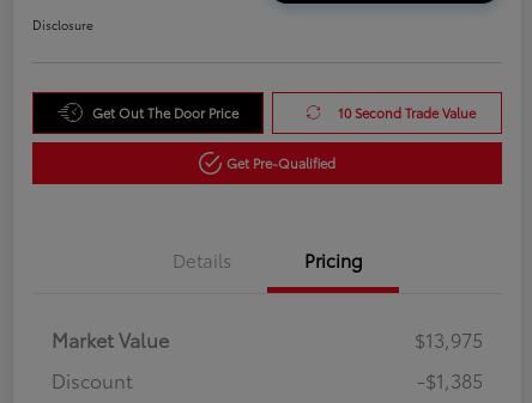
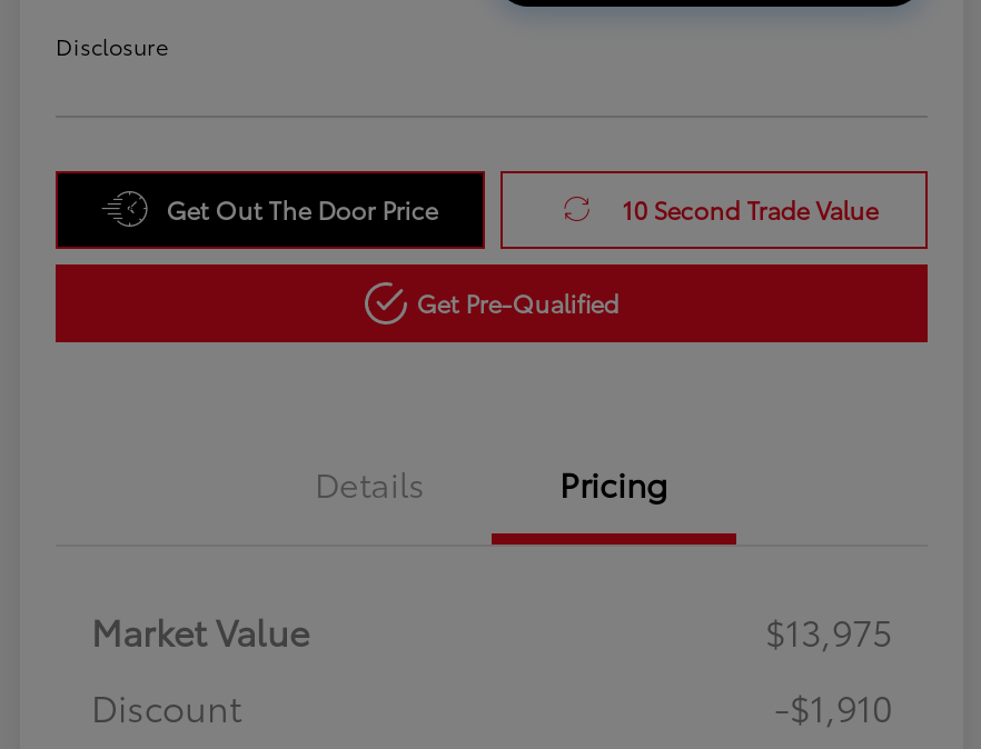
- -$1,385
+ -$1,910
